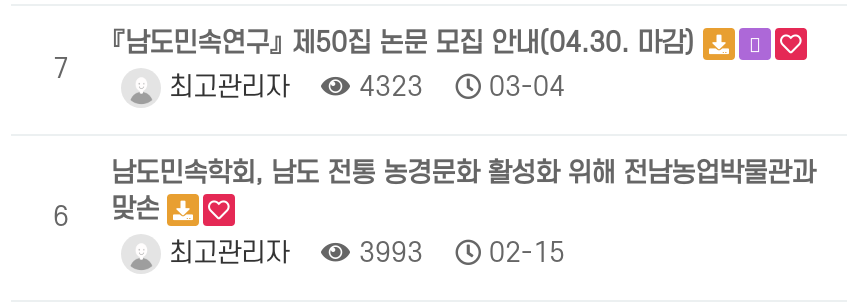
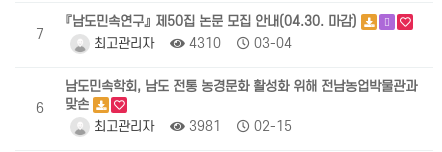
- 4323 03-04
+ 4310 03-04

- 3993 02-15
+ 3981 02-15
